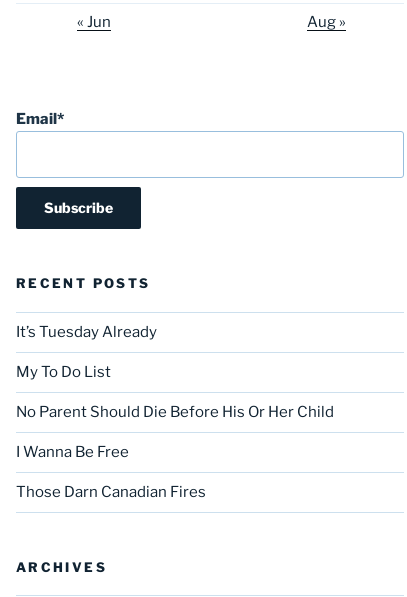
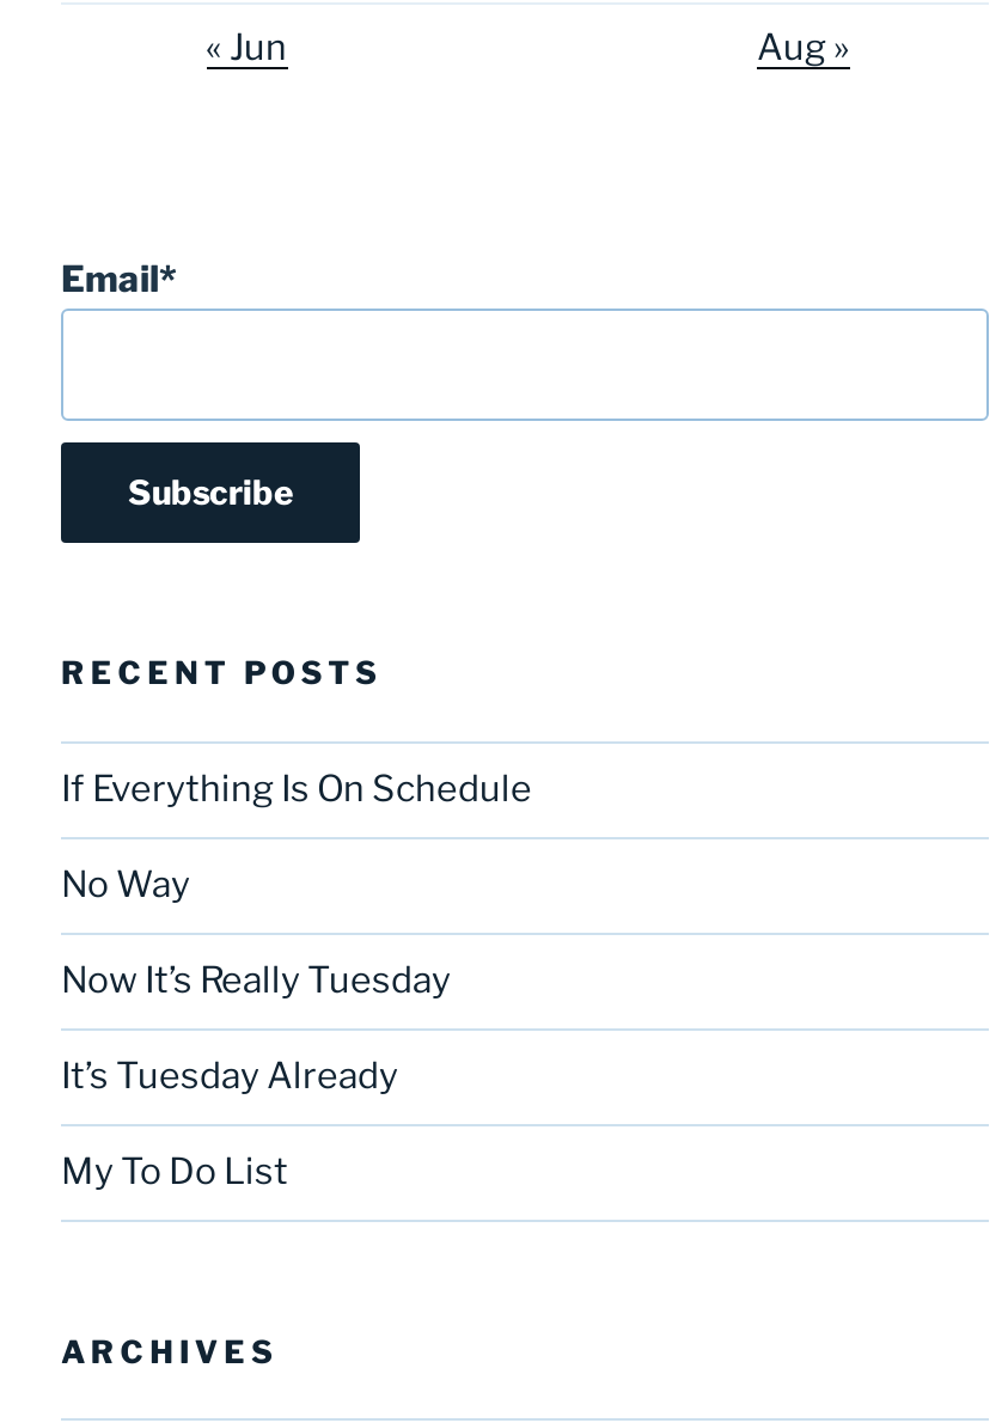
+ If Everything Is On Schedule
+ No Way
+ Now It’s Really Tuesday

moved down: It’s Tuesday Already | My To Do List

- No Parent Should Die Before His Or Her Child
- I Wanna Be Free
- Those Darn Canadian Fires
